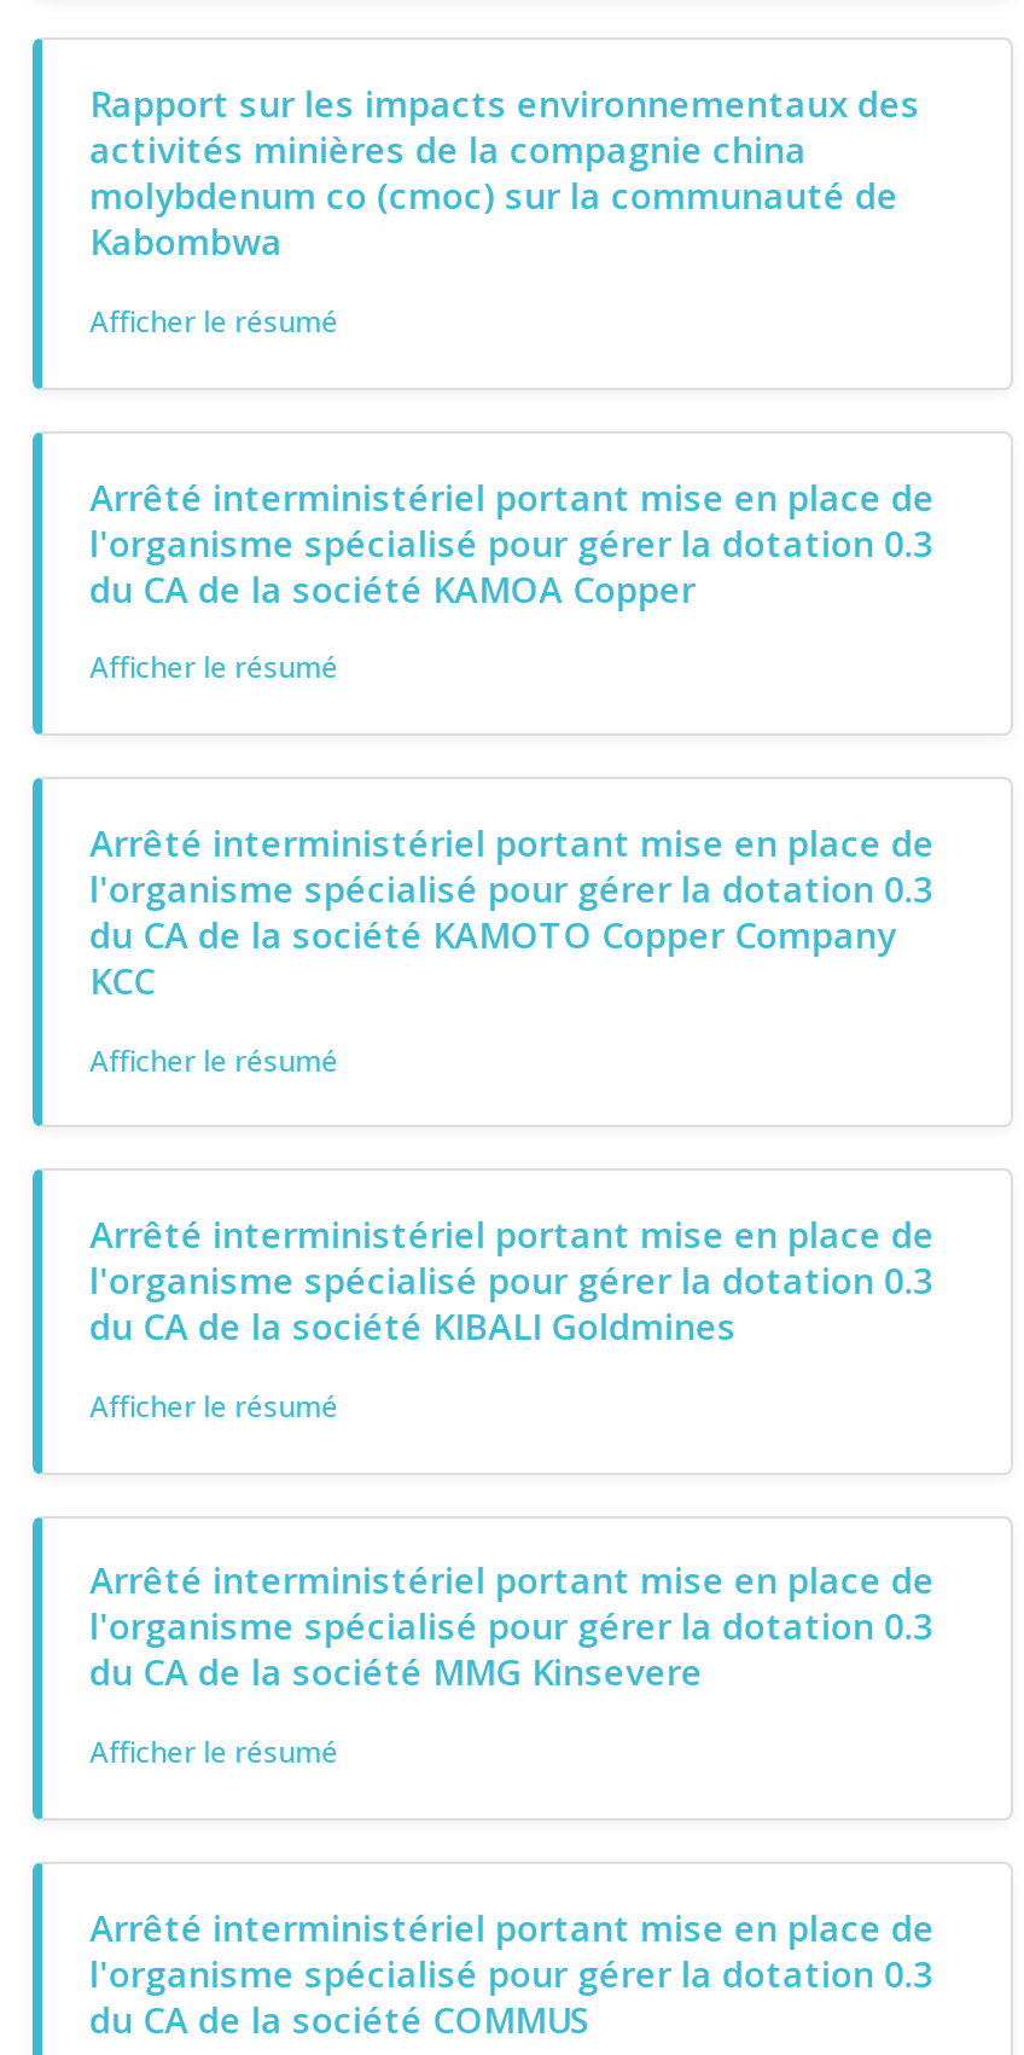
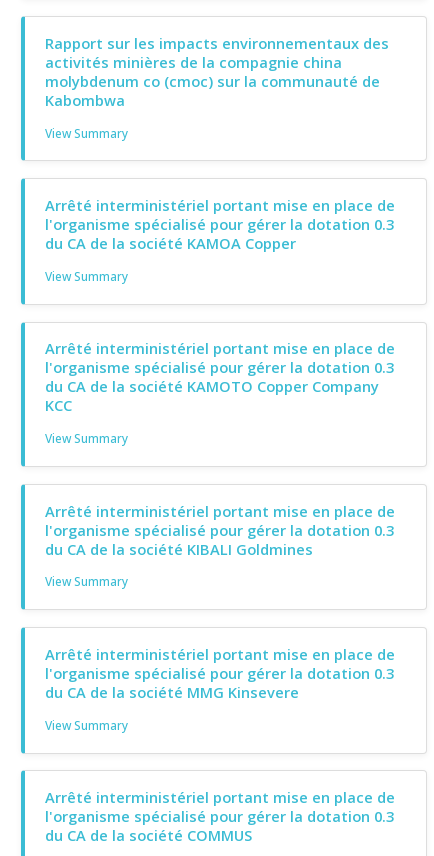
- Afficher le résumé
+ View Summary

- Afficher le résumé
+ View Summary

- Afficher le résumé
+ View Summary

- Afficher le résumé
+ View Summary

- Afficher le résumé
+ View Summary
